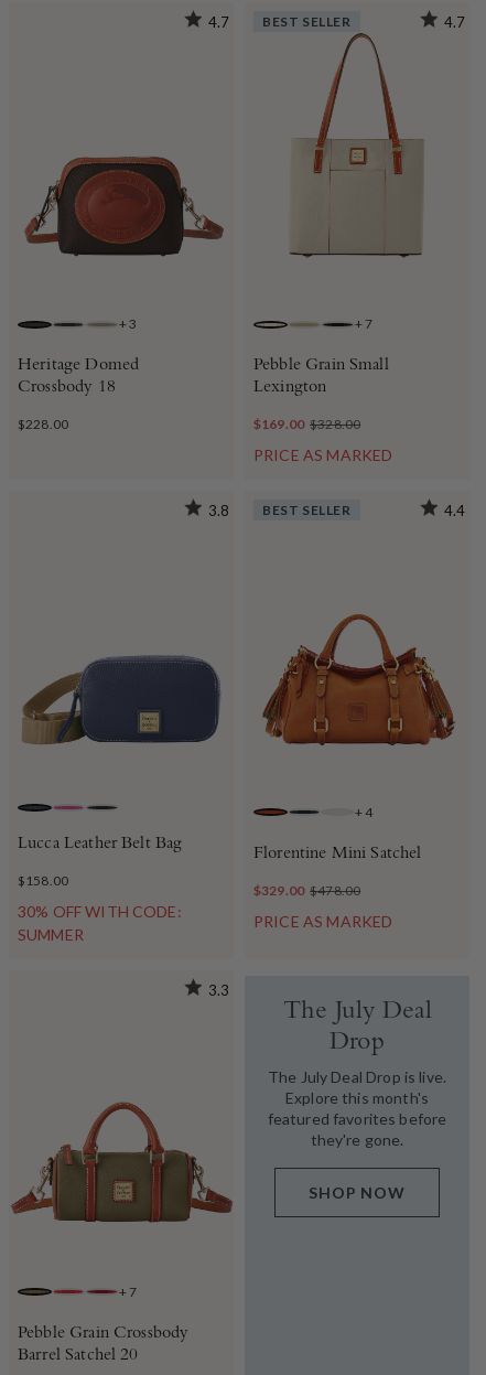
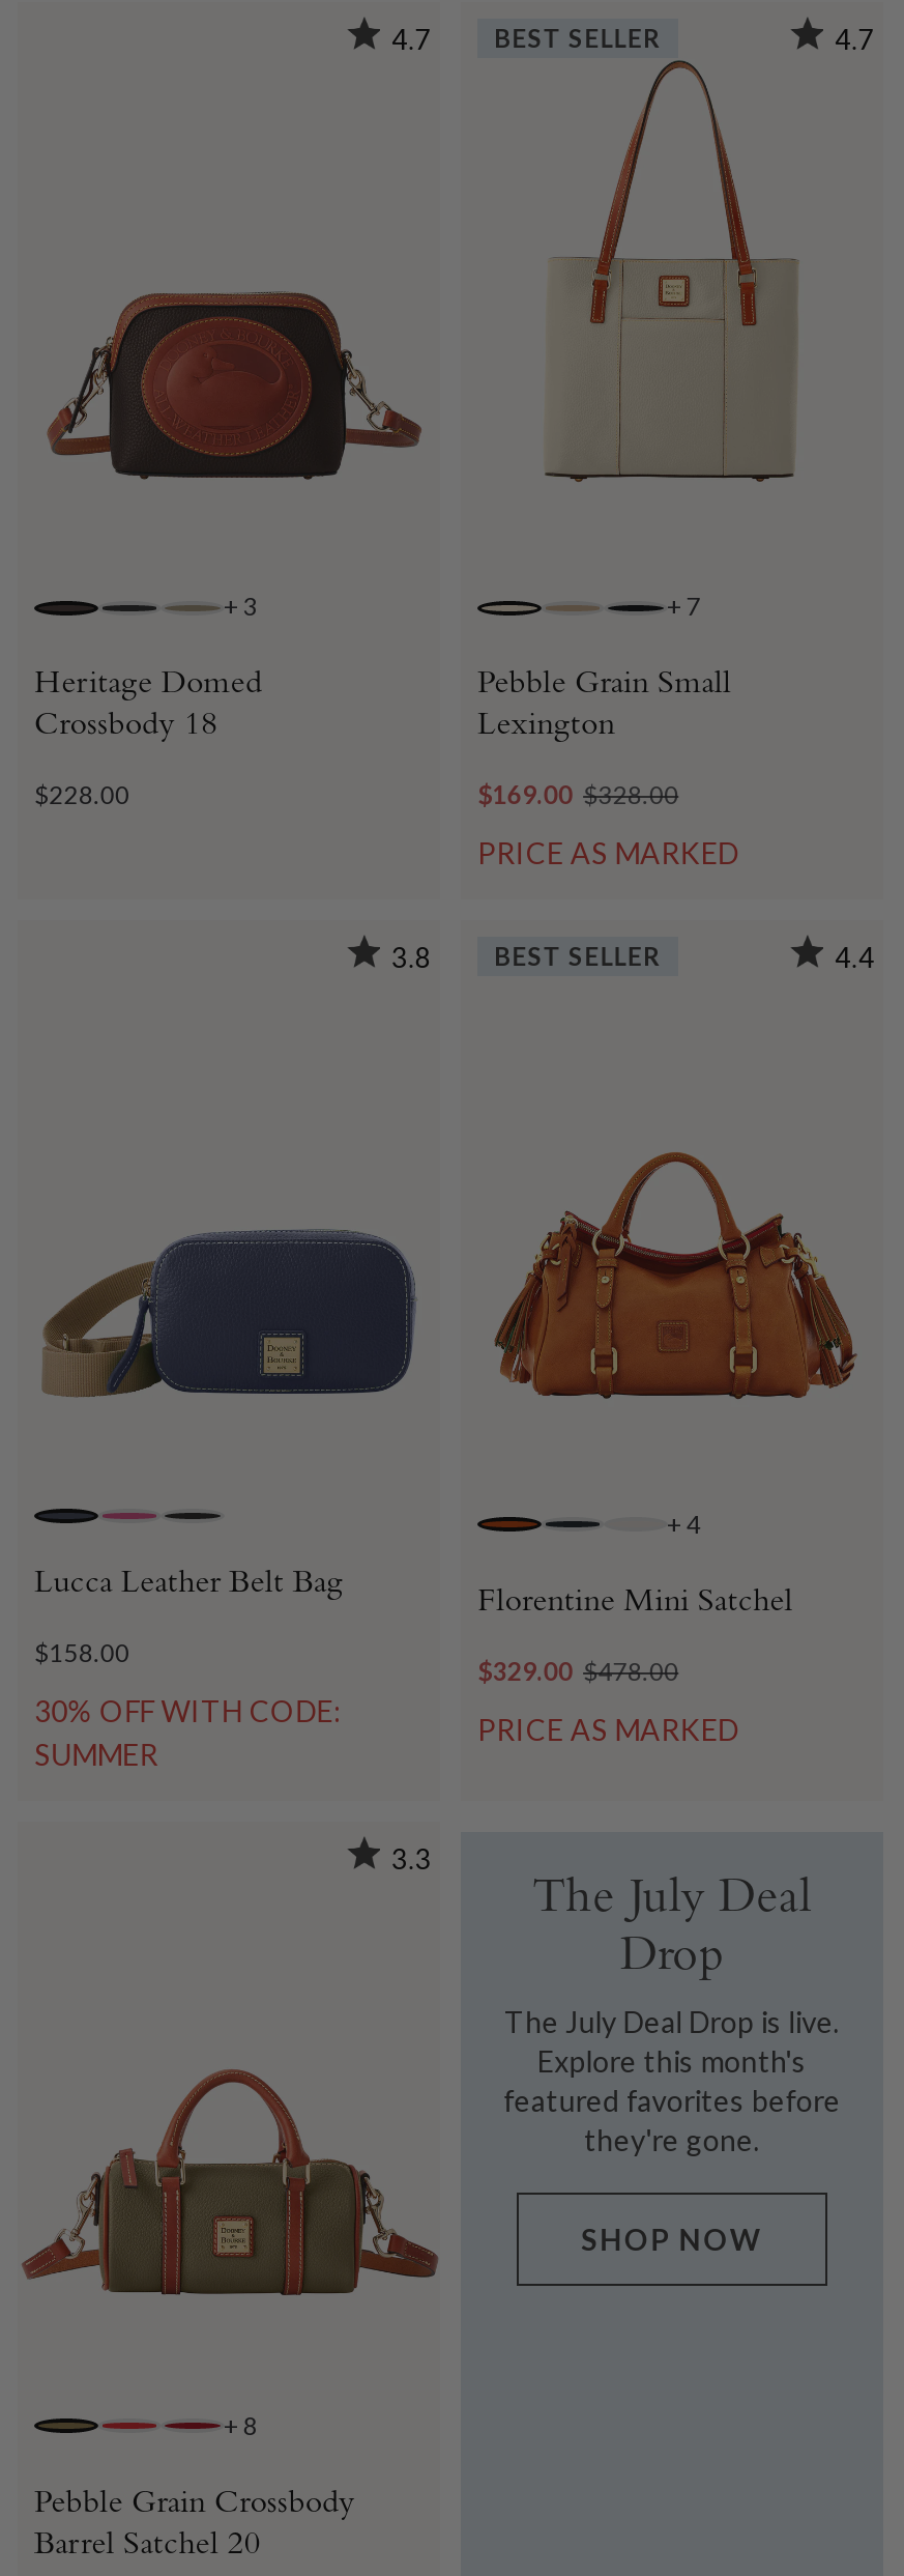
- + 7
+ + 8
